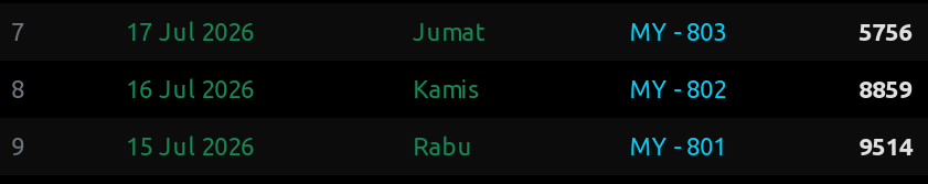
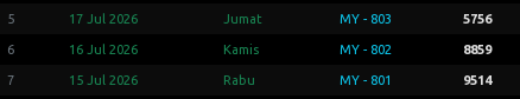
- 7
+ 5

- 8
+ 6

- 9
+ 7
